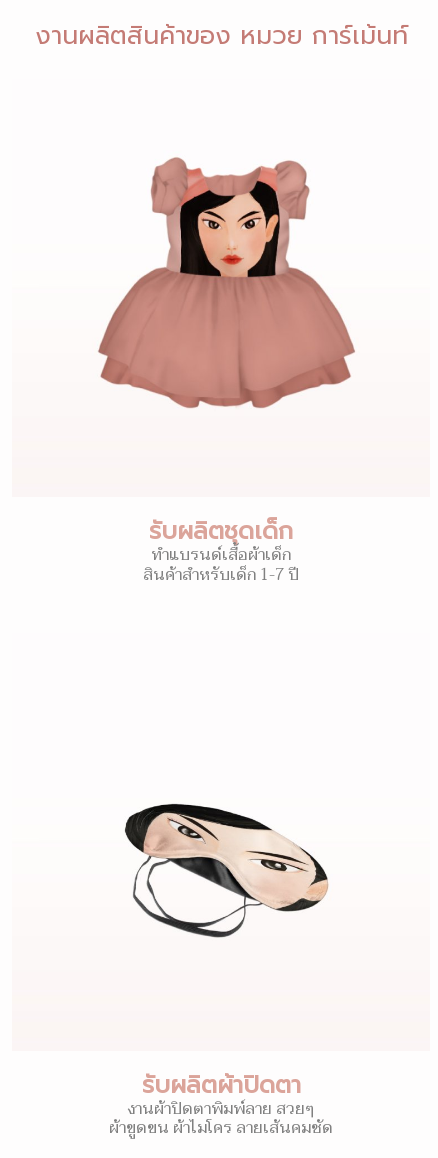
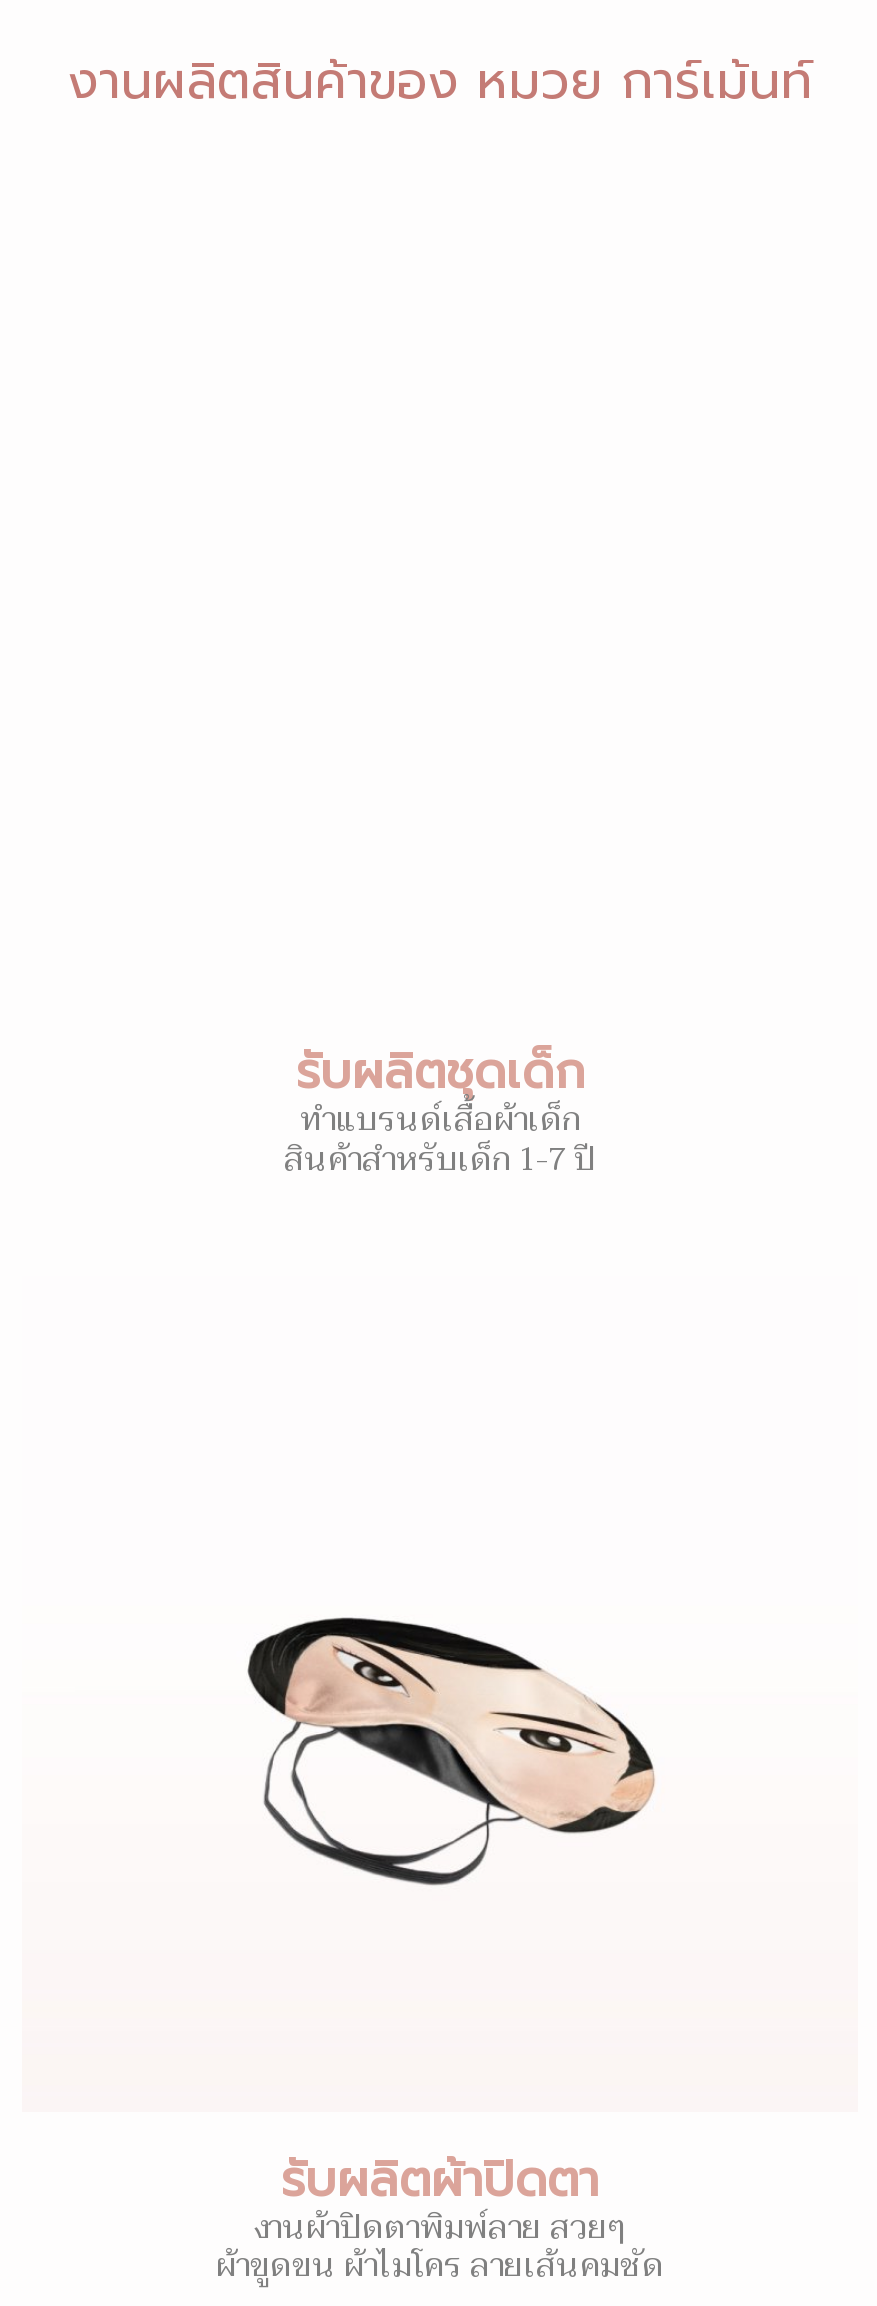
- [image]
